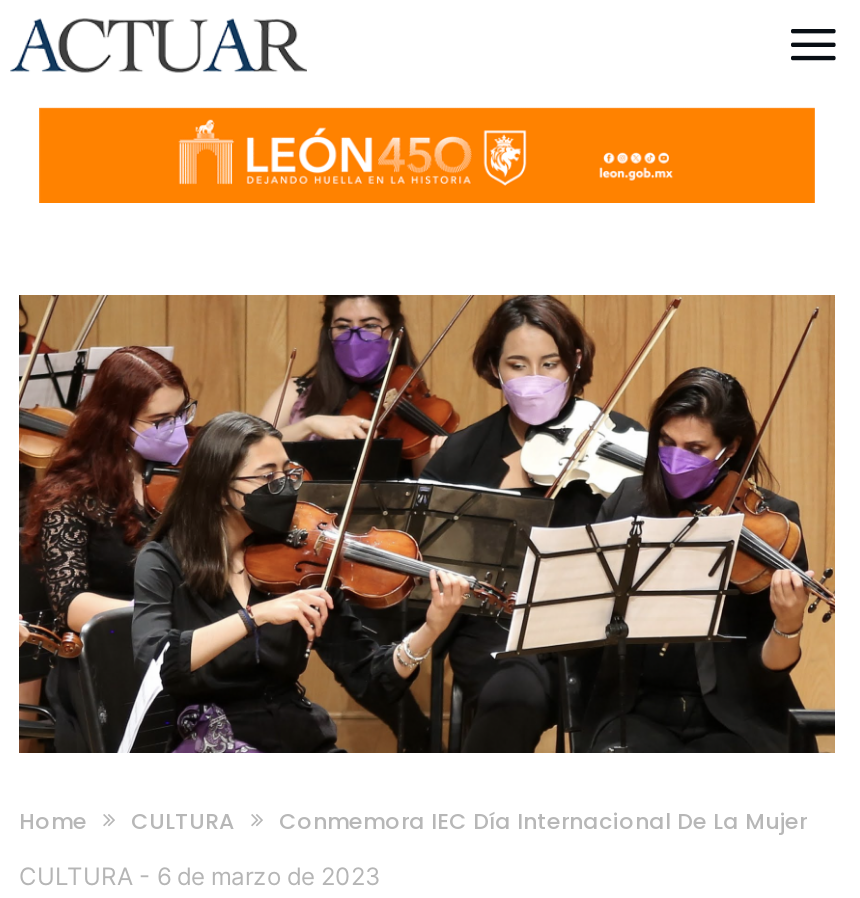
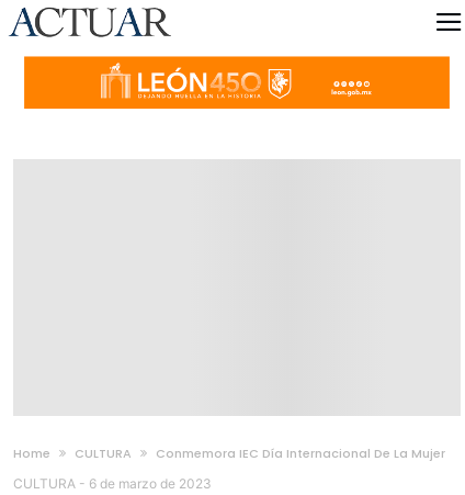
- [image]
